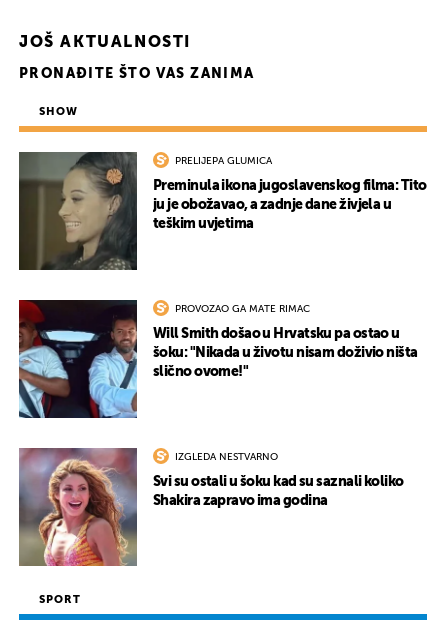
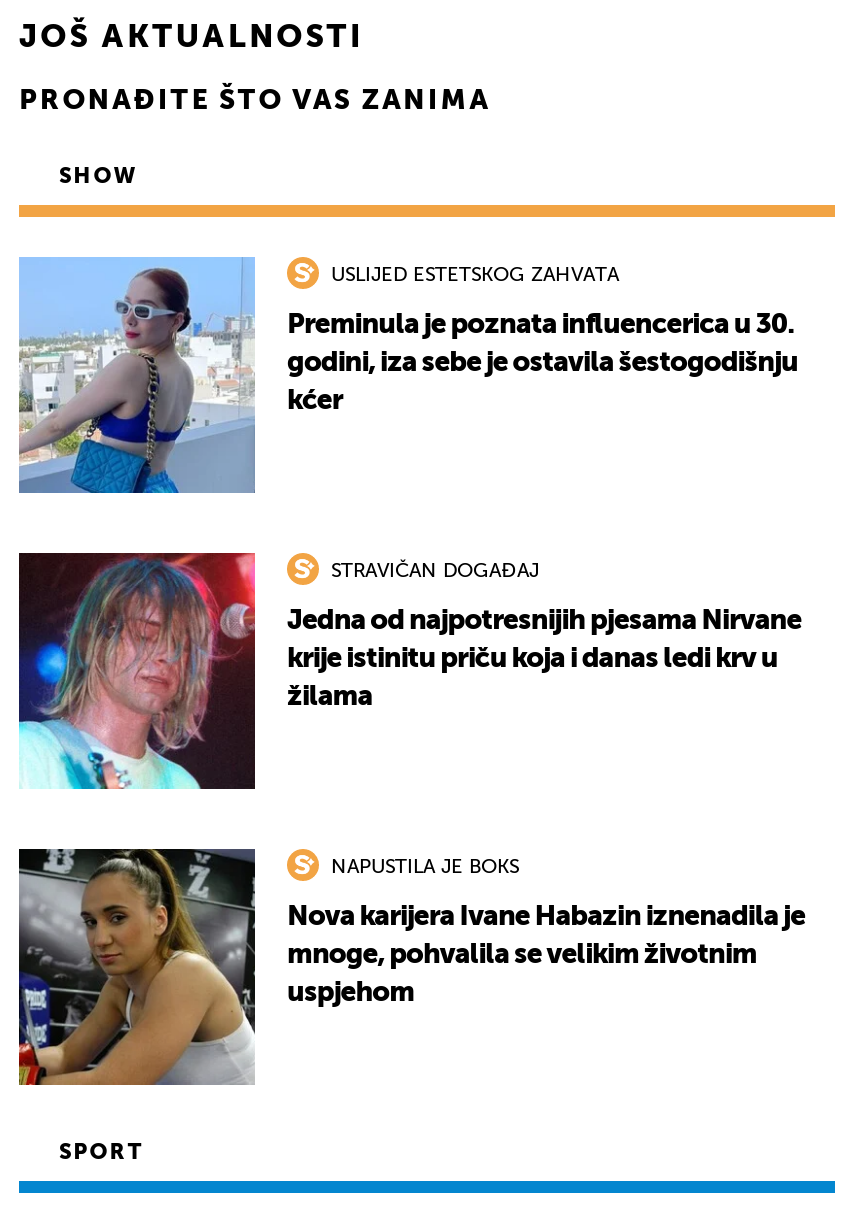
- [image]
- Preminula ikona jugoslavenskog filma: Tito
- ju je obožavao, a zadnje dane živjela u
- teškim uvjetima
+ [image]
+ Preminula je poznata influencerica u 30.
+ godini, iza sebe je ostavila šestogodišnju
+ kćer

- PRELIJEPA GLUMICA
+ USLIJED ESTETSKOG ZAHVATA

- [image]
- Will Smith došao u Hrvatsku pa ostao u
- šoku: "Nikada u životu nisam doživio ništa
- slično ovome!"
+ [image]
+ Jedna od najpotresnijih pjesama Nirvane
+ krije istinitu priču koja i danas ledi krv u
+ žilama

- PROVOZAO GA MATE RIMAC
+ STRAVIČAN DOGAĐAJ

- [image]
- Svi su ostali u šoku kad su saznali koliko
- Shakira zapravo ima godina
+ [image]
+ Nova karijera Ivane Habazin iznenadila je
+ mnoge, pohvalila se velikim životnim
+ uspjehom

- IZGLEDA NESTVARNO
+ NAPUSTILA JE BOKS
